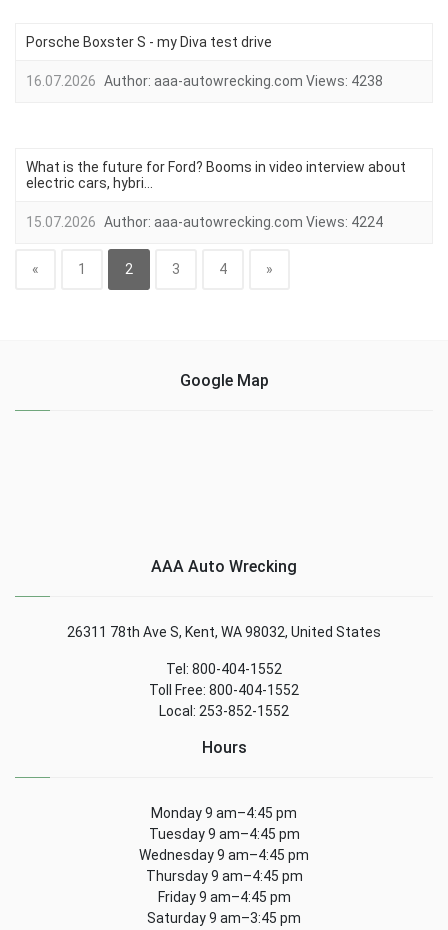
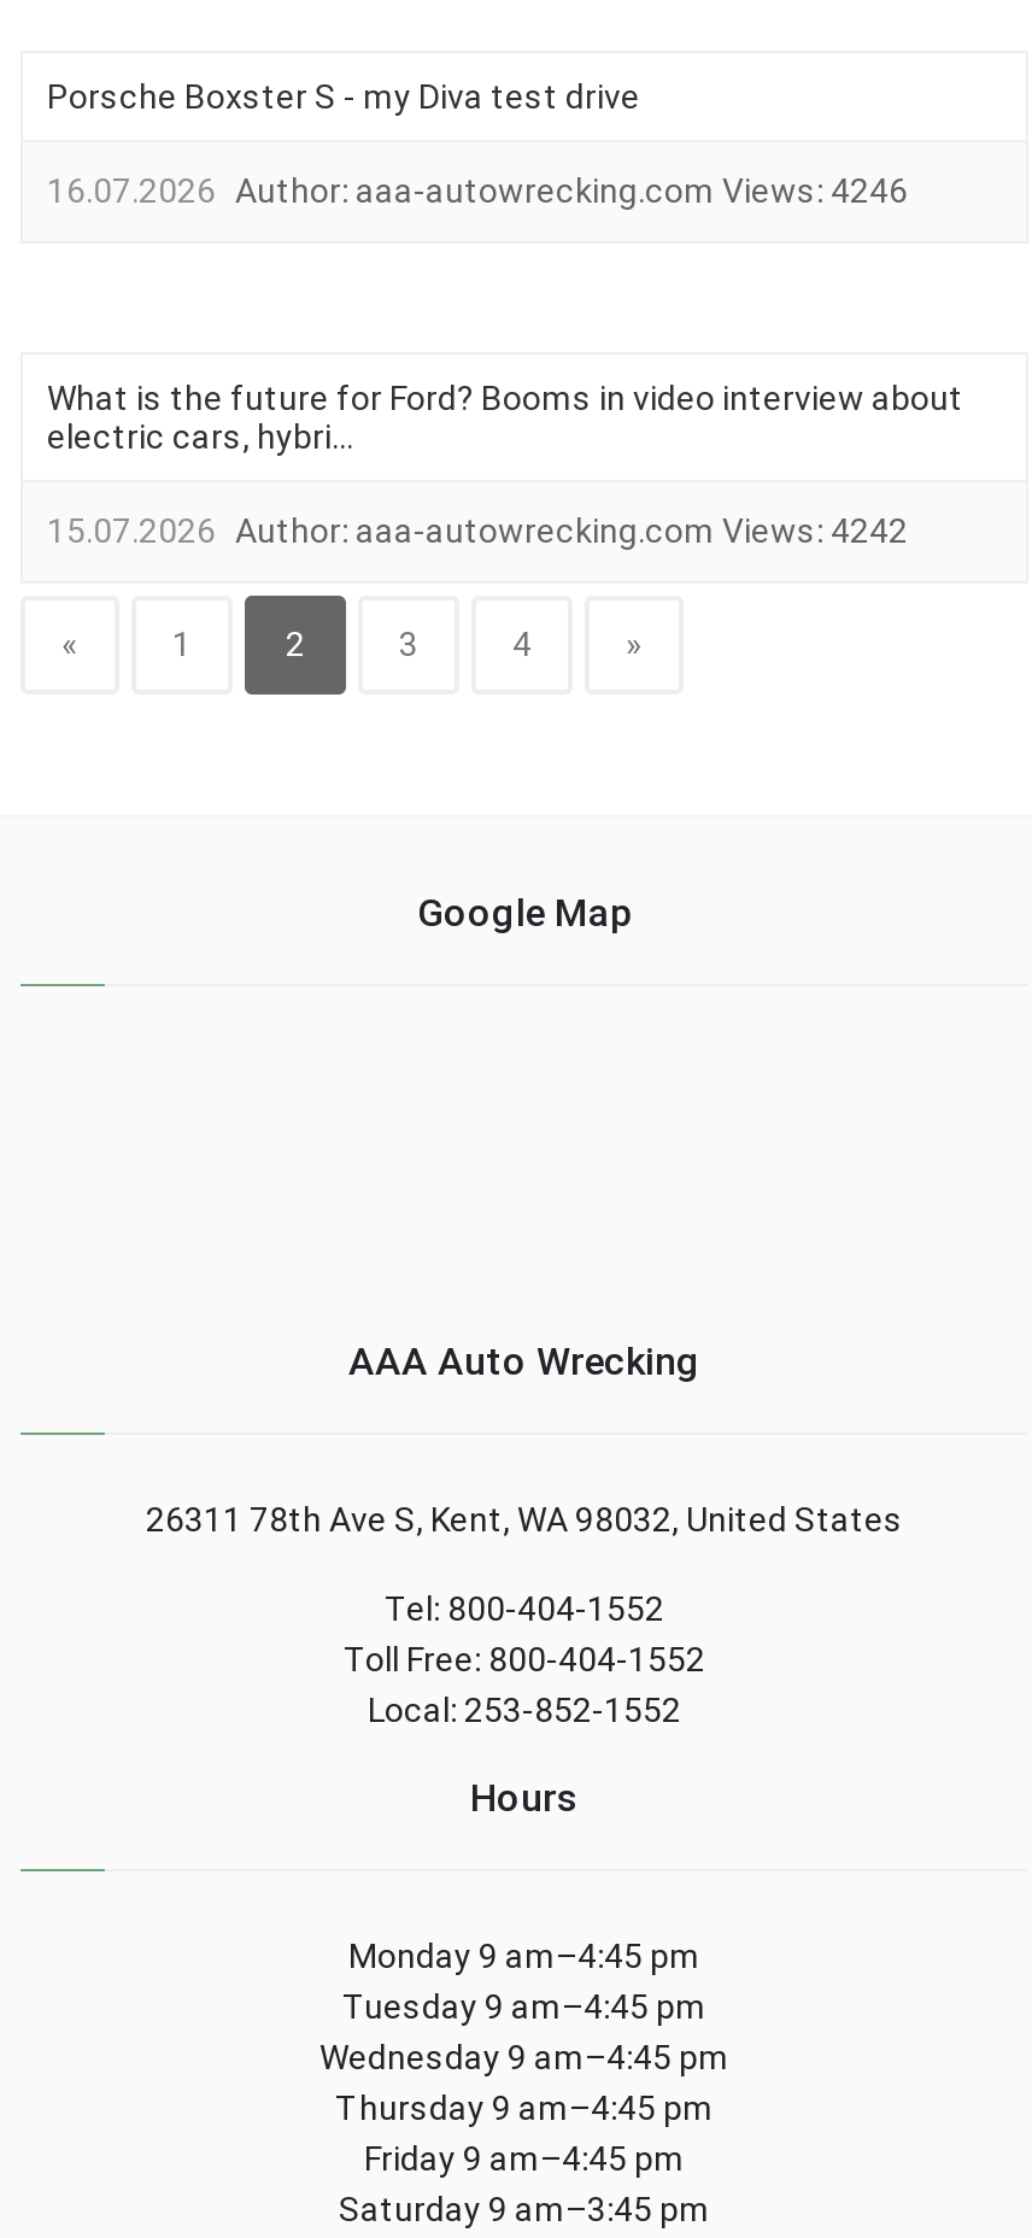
- 16.07.2026 Author: aaa-autowrecking.com Views: 4238
+ 16.07.2026 Author: aaa-autowrecking.com Views: 4246

- 15.07.2026 Author: aaa-autowrecking.com Views: 4224
+ 15.07.2026 Author: aaa-autowrecking.com Views: 4242
